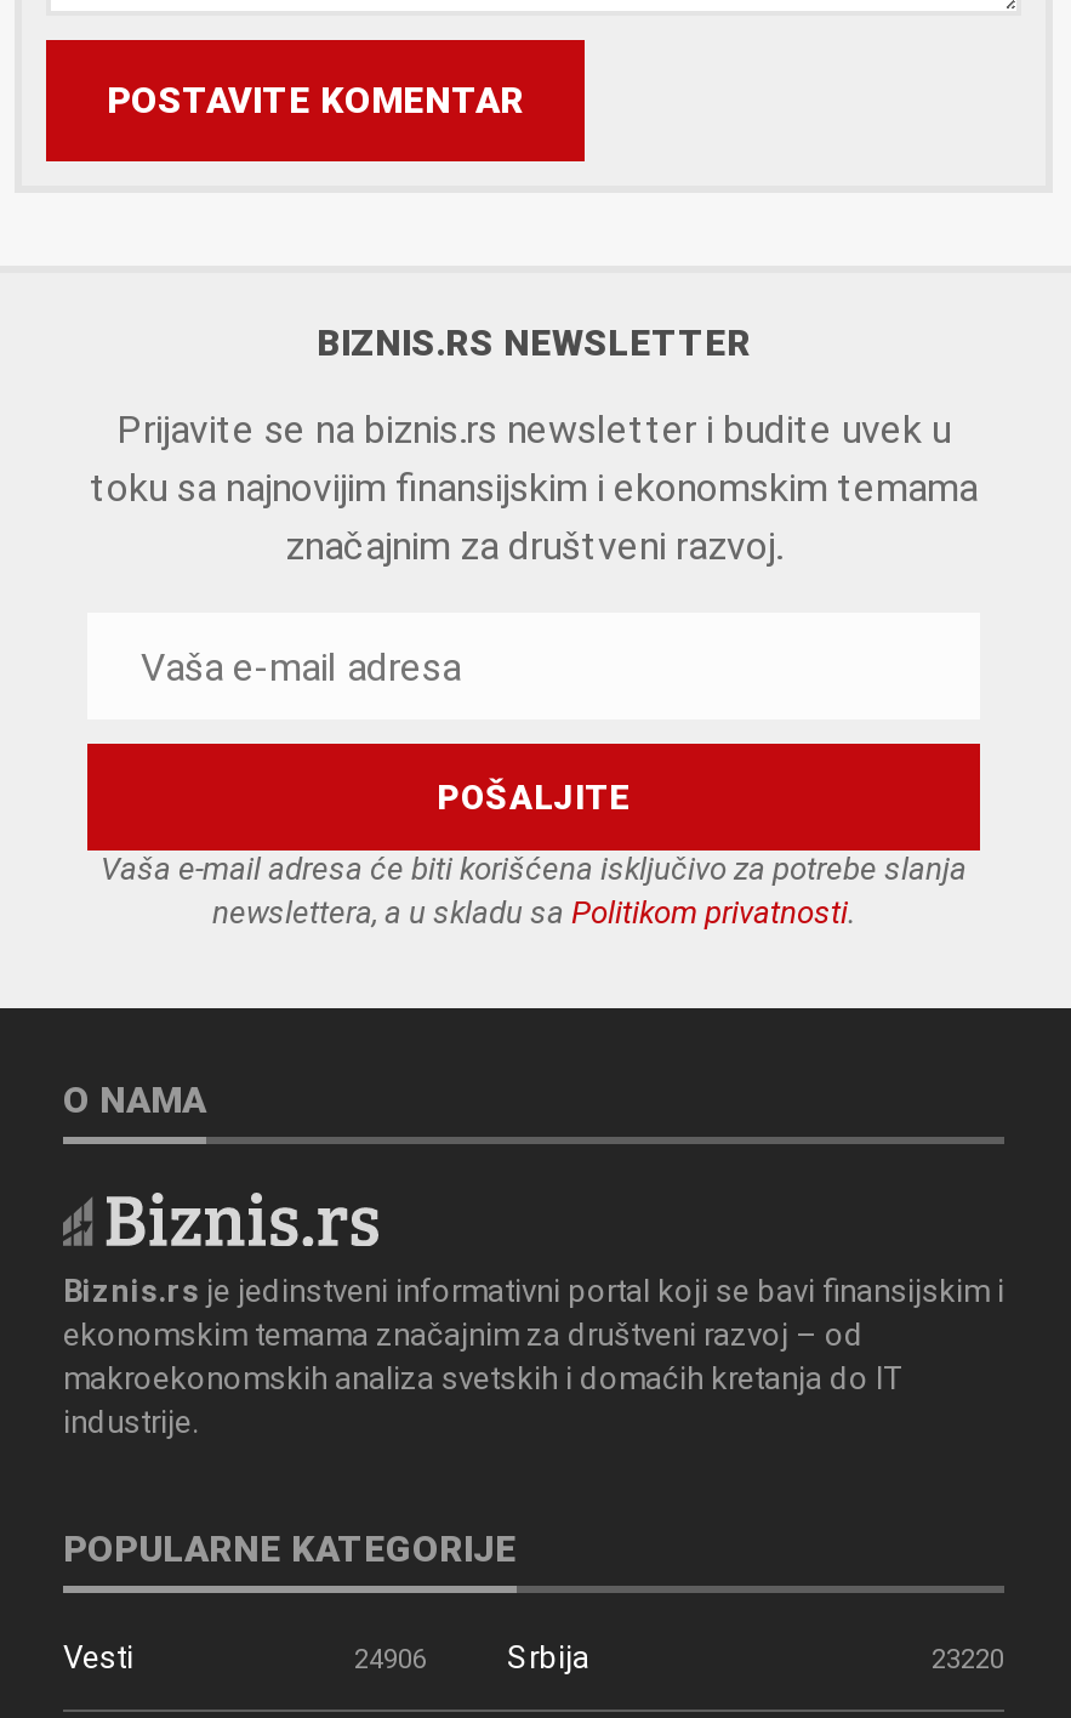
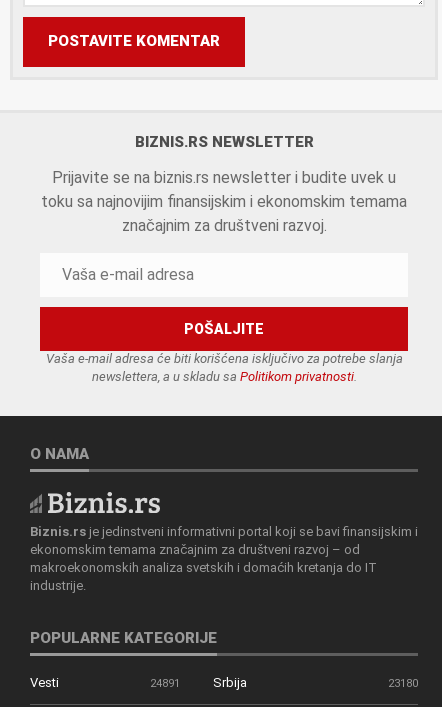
- 24906
+ 24891

- 23220
+ 23180
